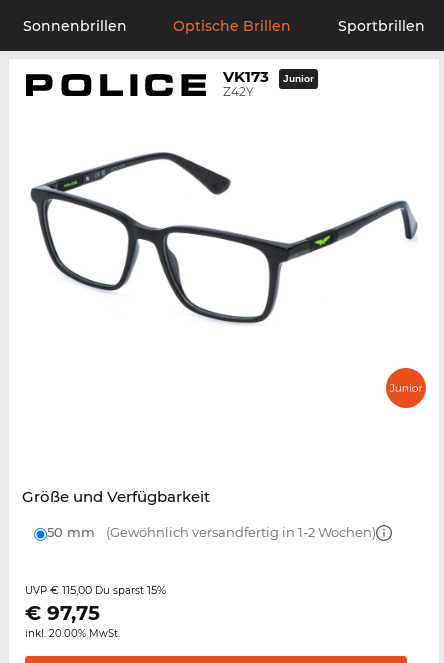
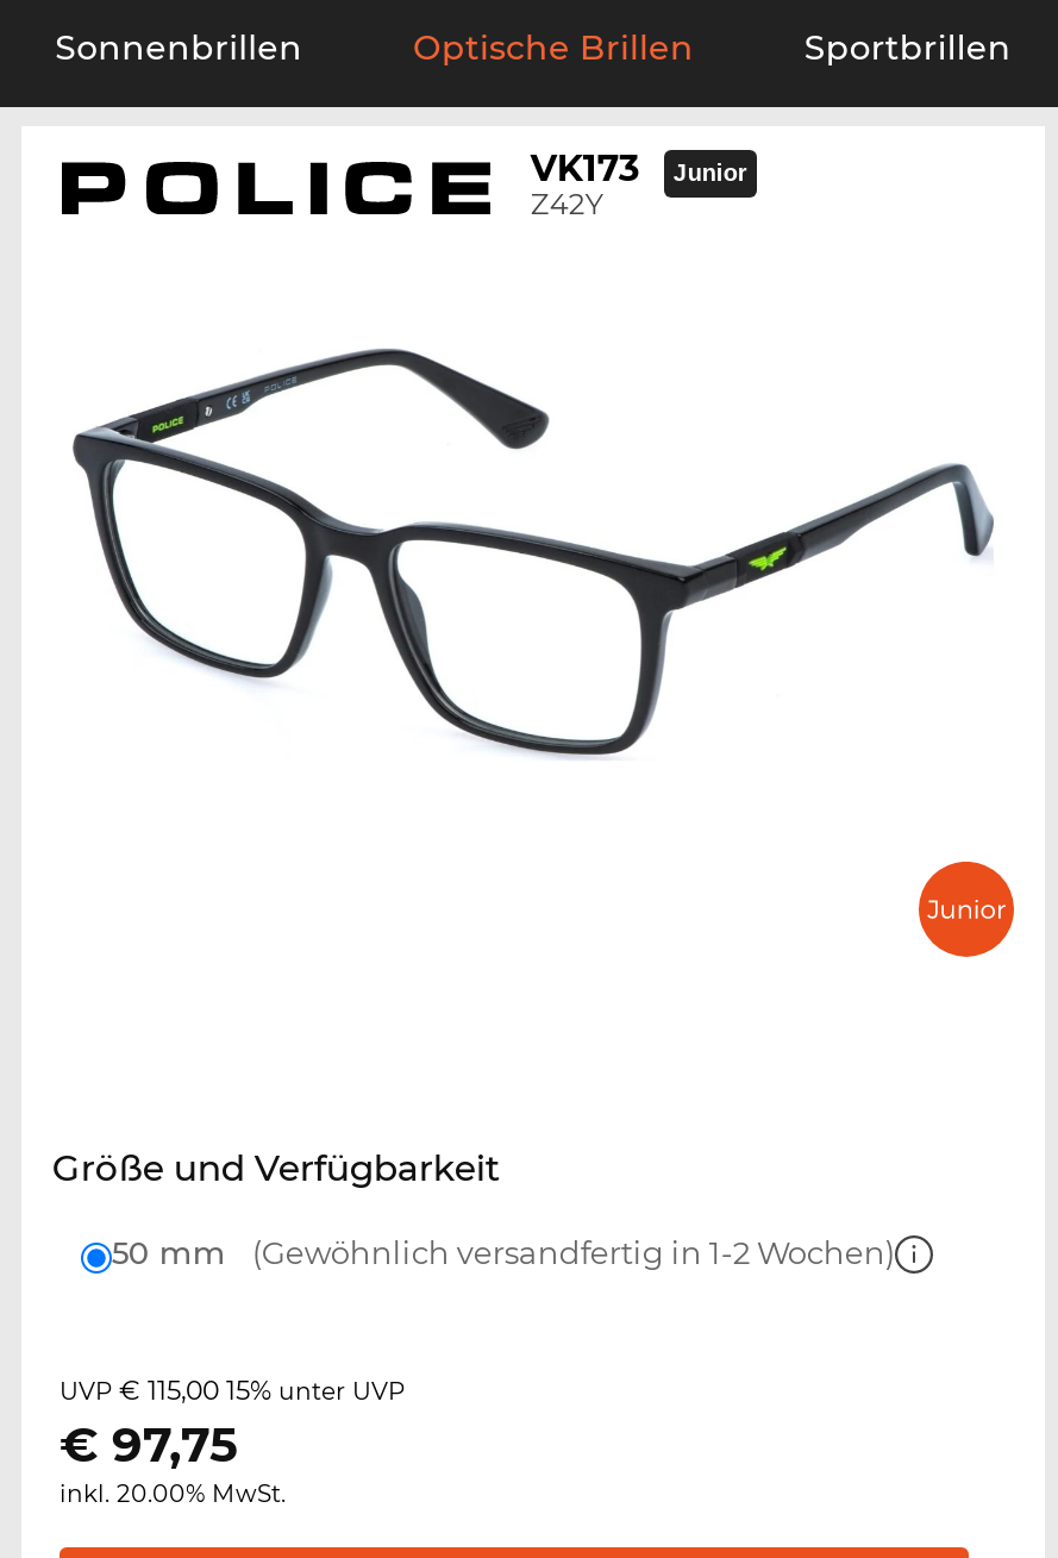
- UVP € 115,00 Du sparst 15%
+ UVP € 115,00 15% unter UVP
